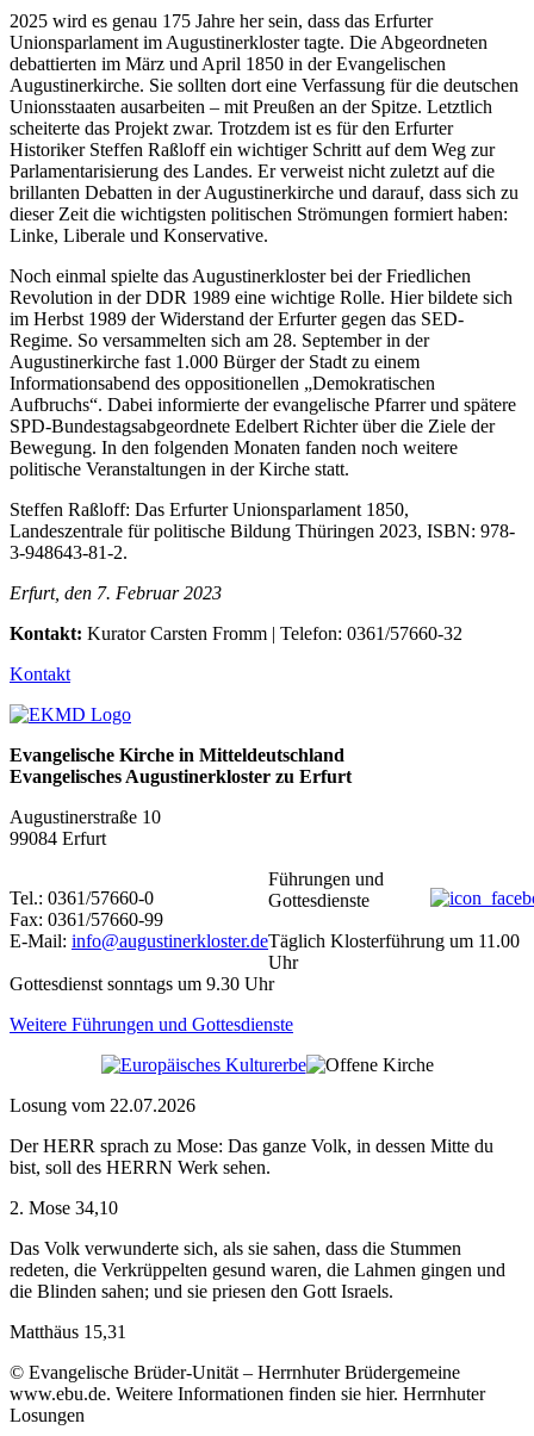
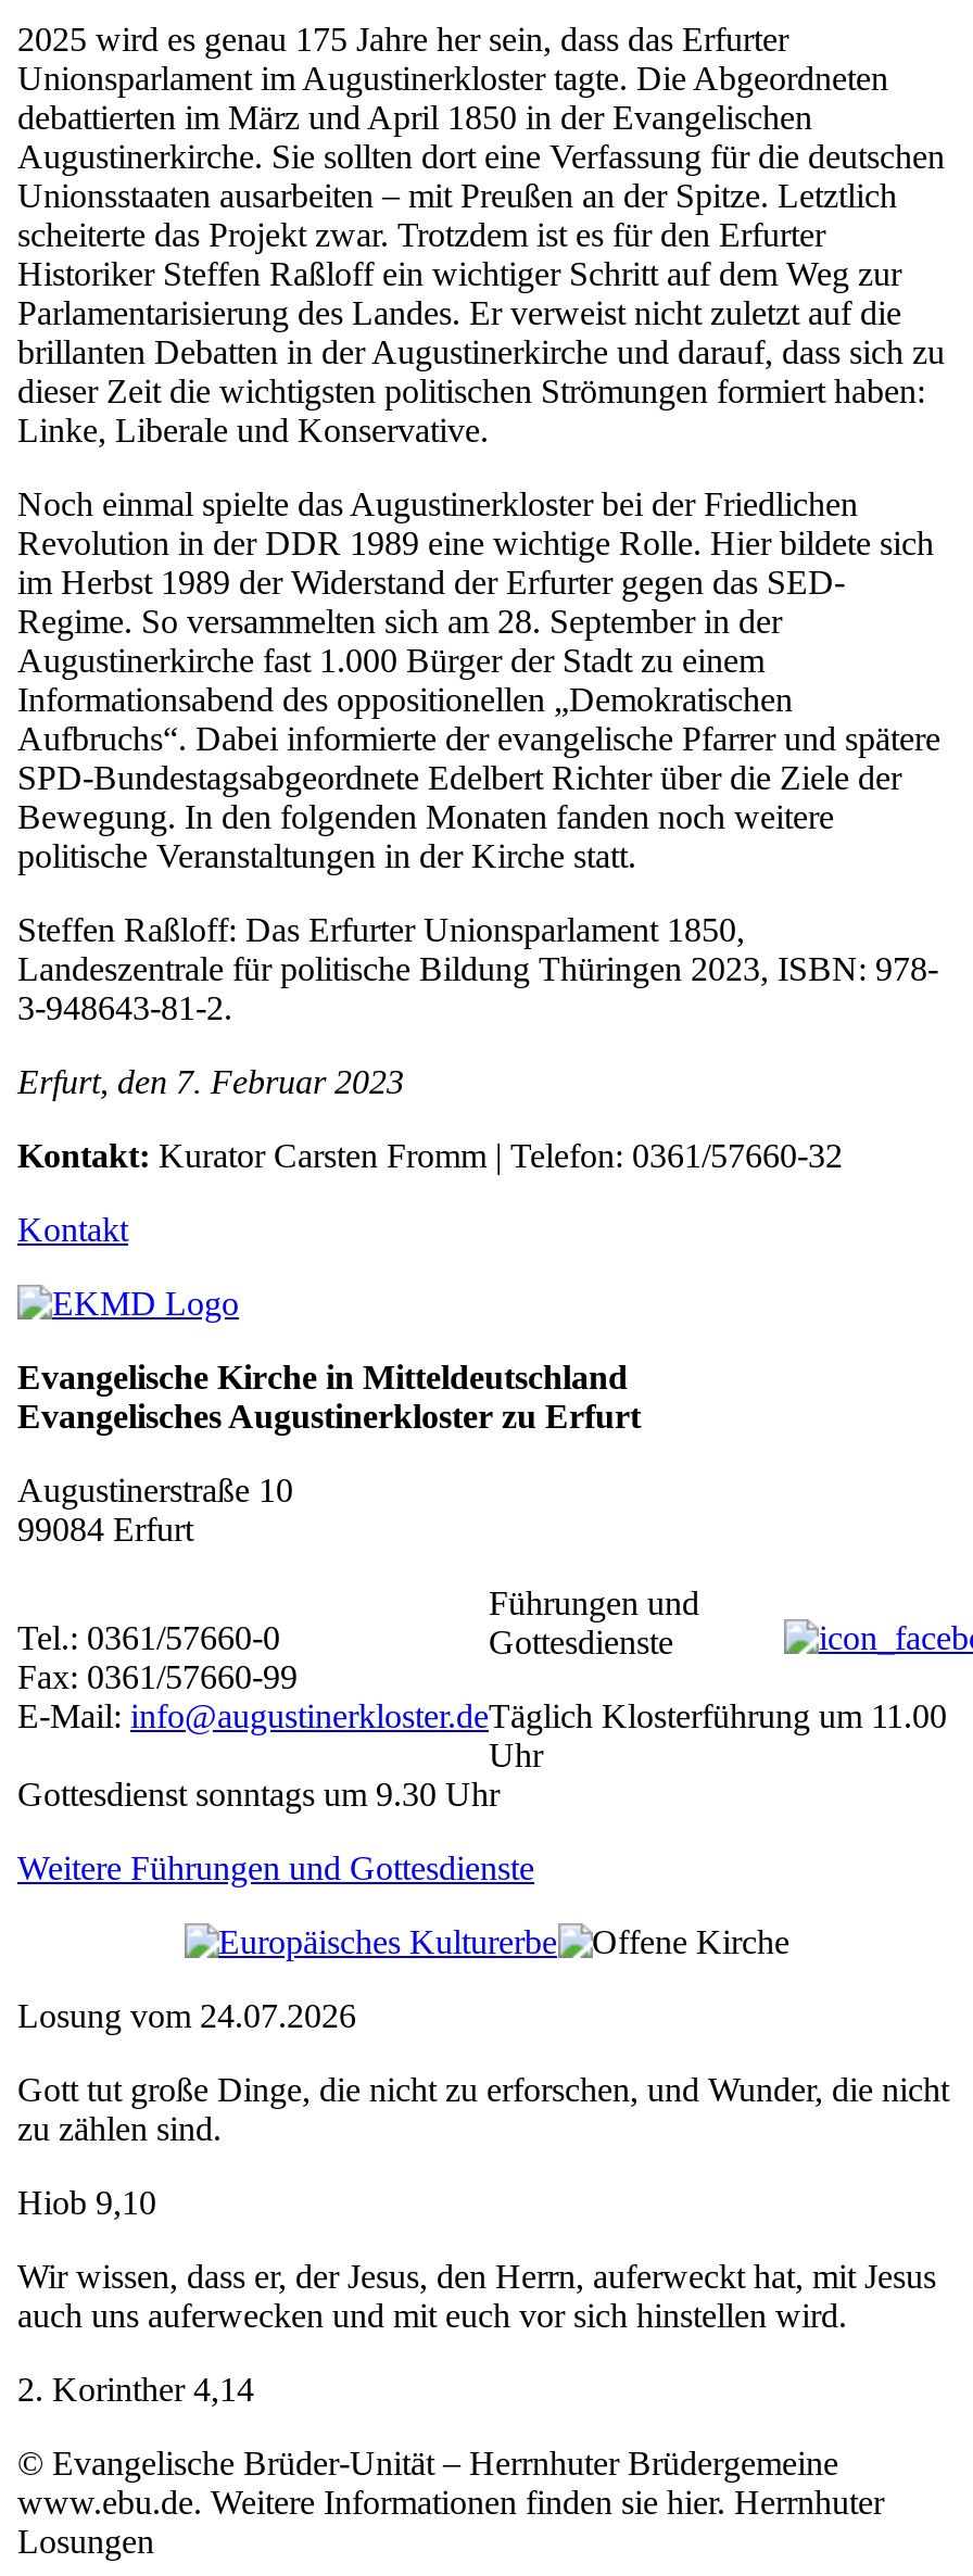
- Losung vom 22.07.2026
+ Losung vom 24.07.2026

- Der HERR sprach zu Mose: Das ganze Volk, in dessen Mitte du
- bist, soll des HERRN Werk sehen.
+ Gott tut große Dinge, die nicht zu erforschen, und Wunder, die nicht
+ zu zählen sind.

- 2. Mose 34,10
+ Hiob 9,10

- Das Volk verwunderte sich, als sie sahen, dass die Stummen
- redeten, die Verkrüppelten gesund waren, die Lahmen gingen und
- die Blinden sahen; und sie priesen den Gott Israels.
+ Wir wissen, dass er, der Jesus, den Herrn, auferweckt hat, mit Jesus
+ auch uns auferwecken und mit euch vor sich hinstellen wird.

- Matthäus 15,31
+ 2. Korinther 4,14
